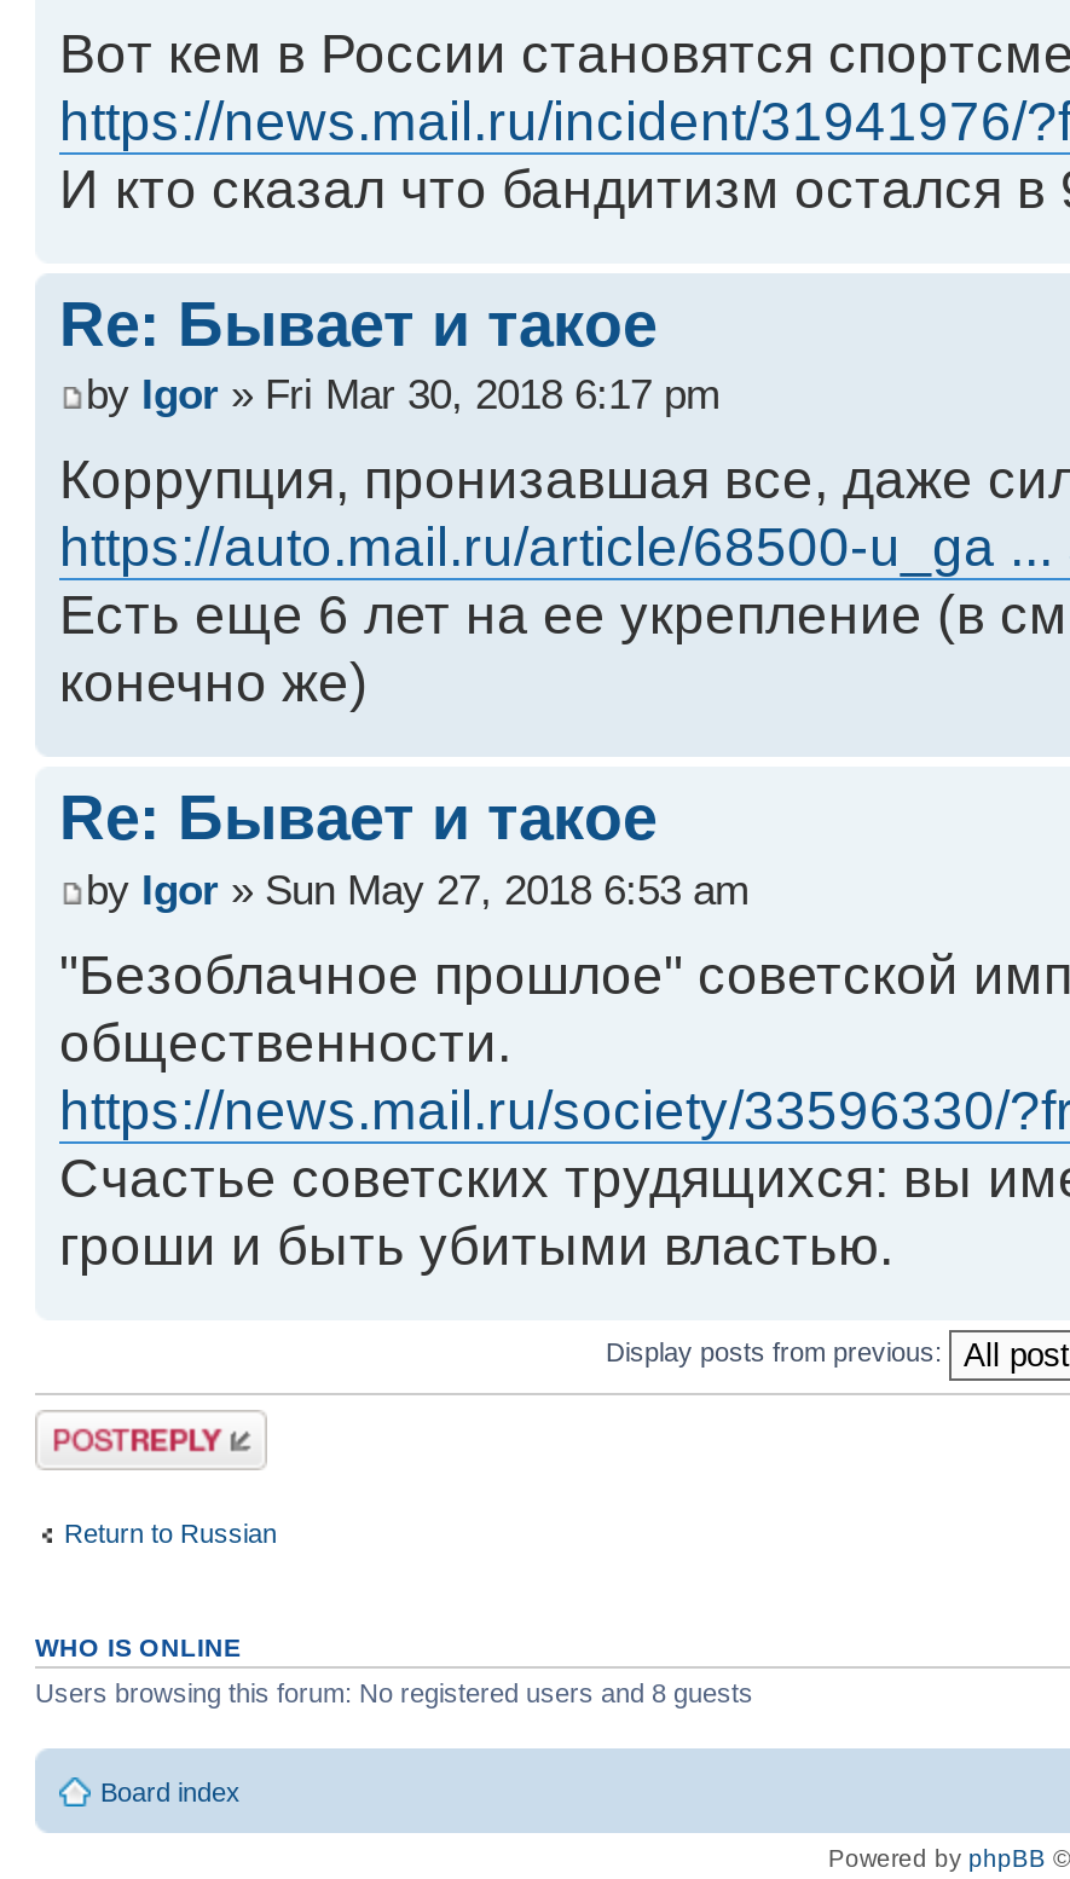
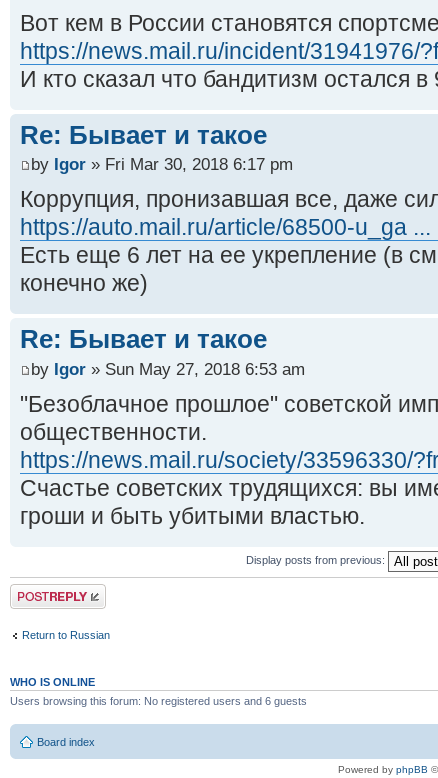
- Users browsing this forum: No registered users and 8 guests
+ Users browsing this forum: No registered users and 6 guests
